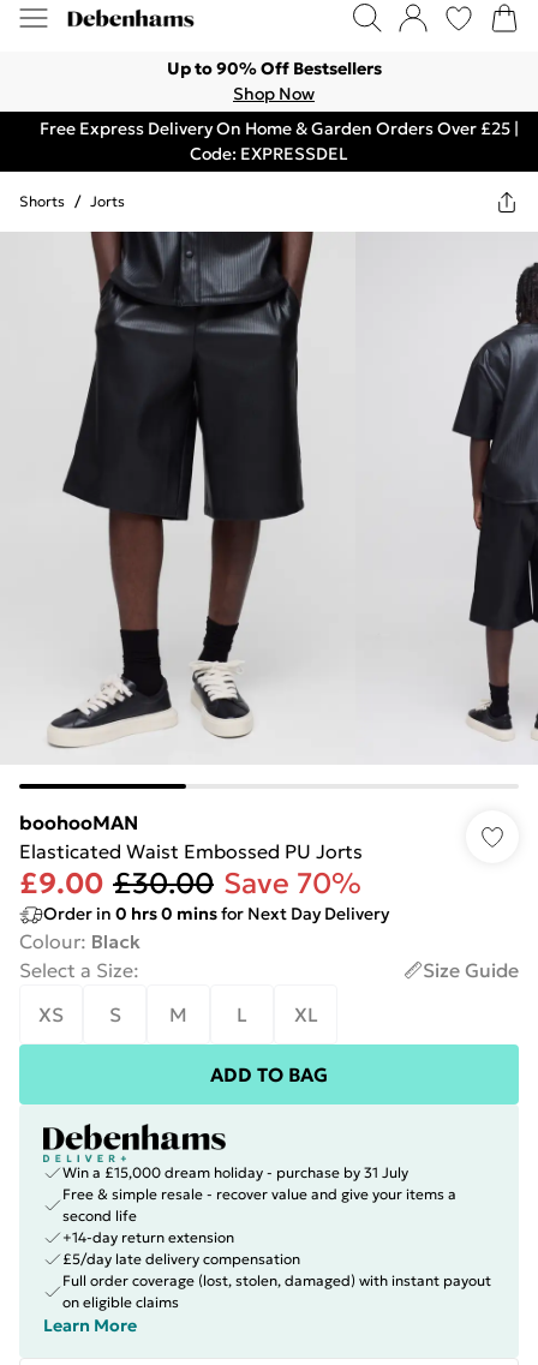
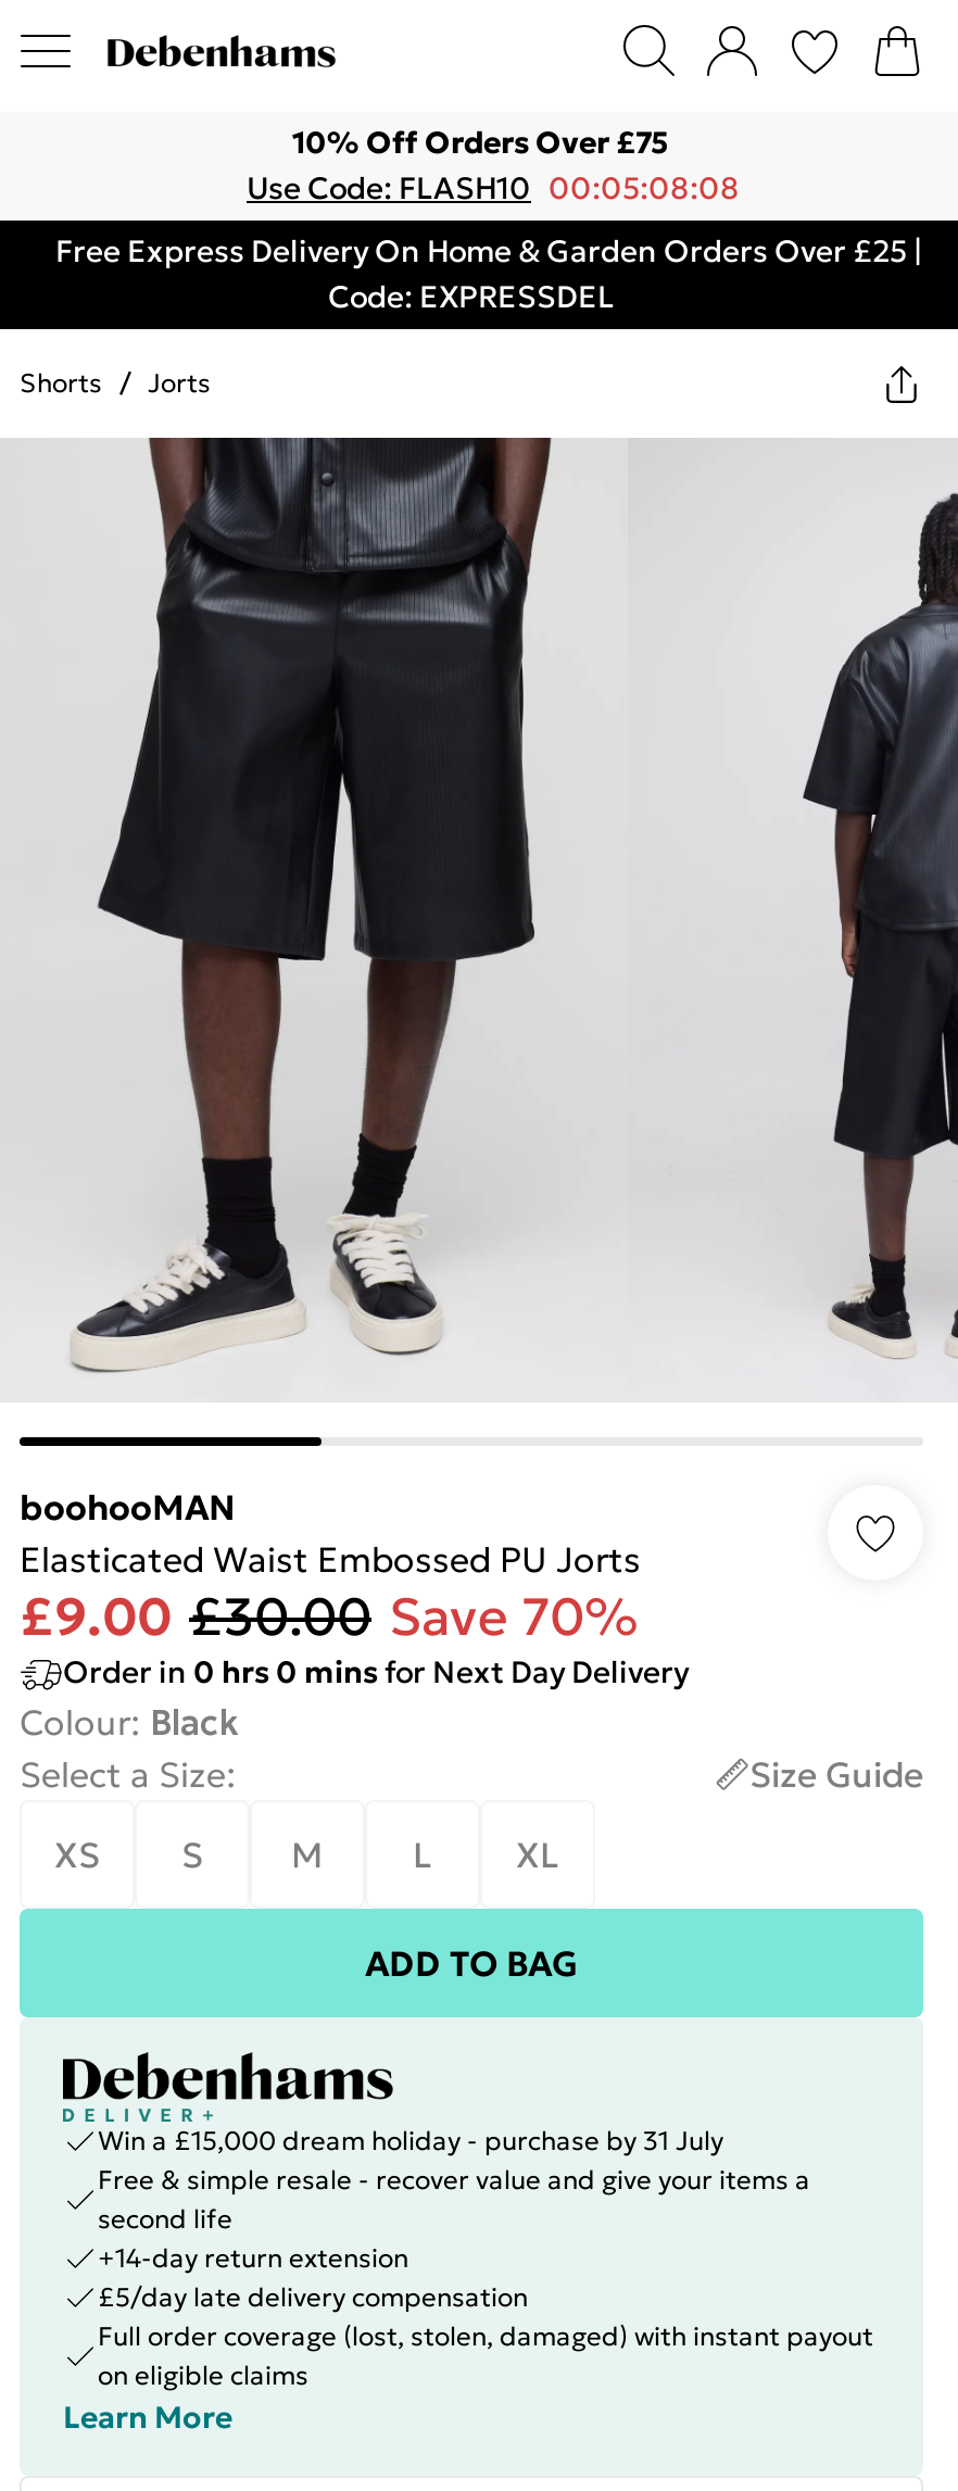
- Up to 90% Off Bestsellers
- Shop Now
+ 10% Off Orders Over £75
+ Use Code: FLASH10 00:05:08:08
